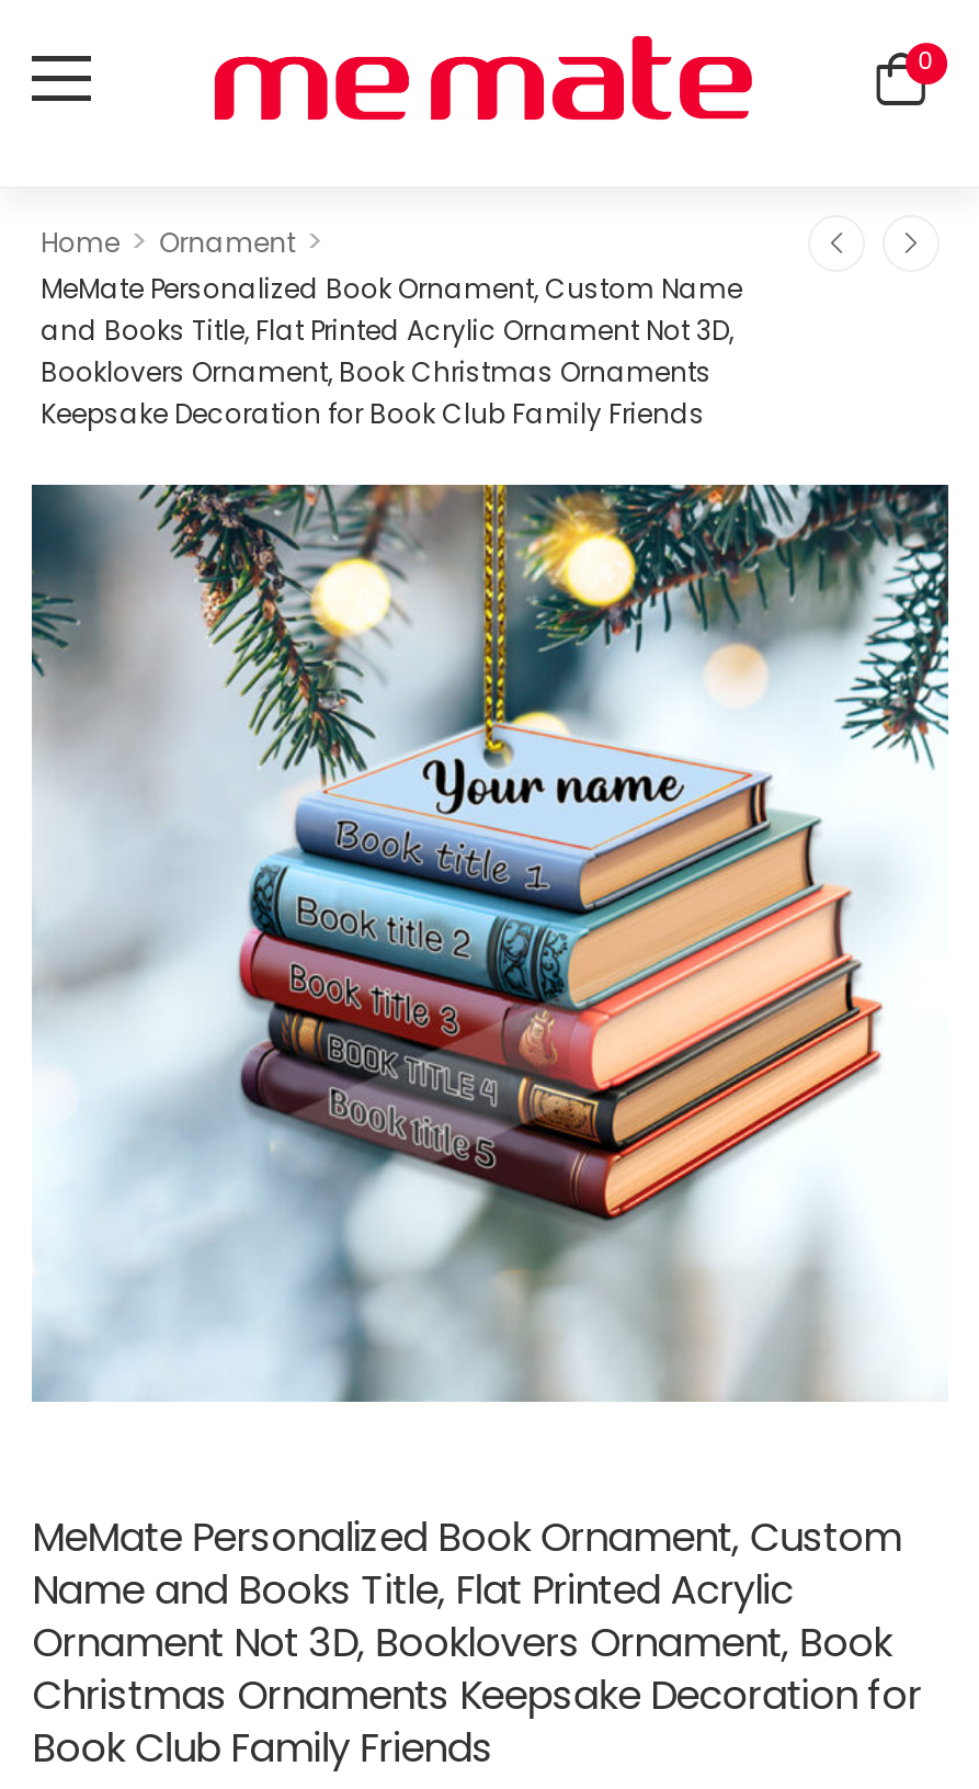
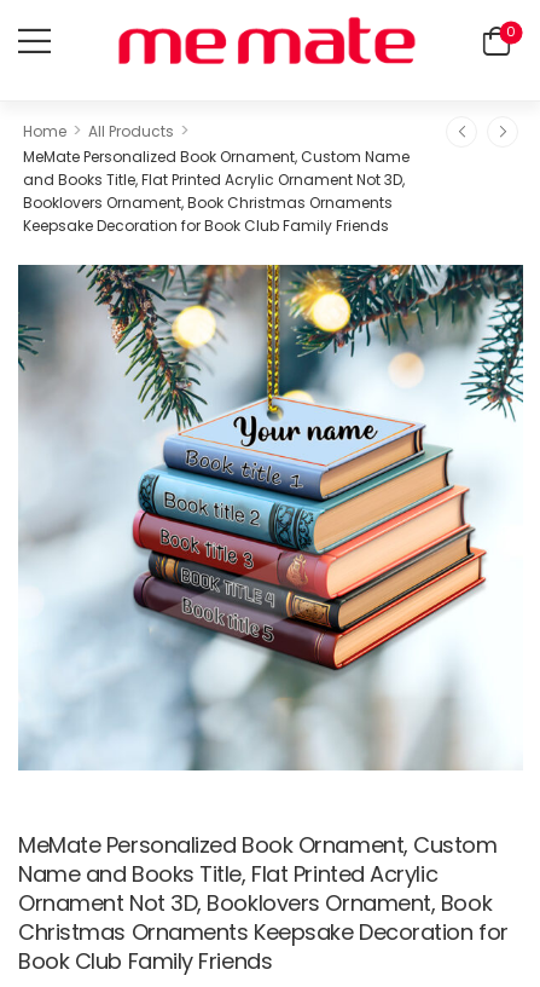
- Home > Ornament >
+ Home > All Products >
